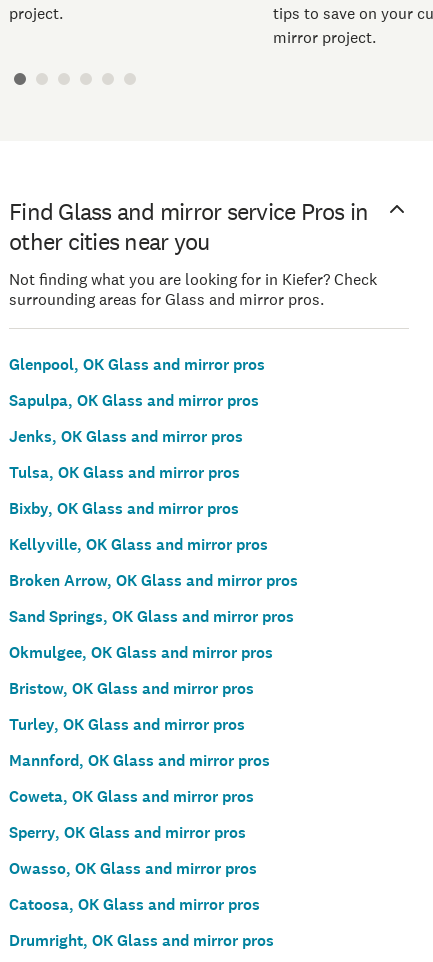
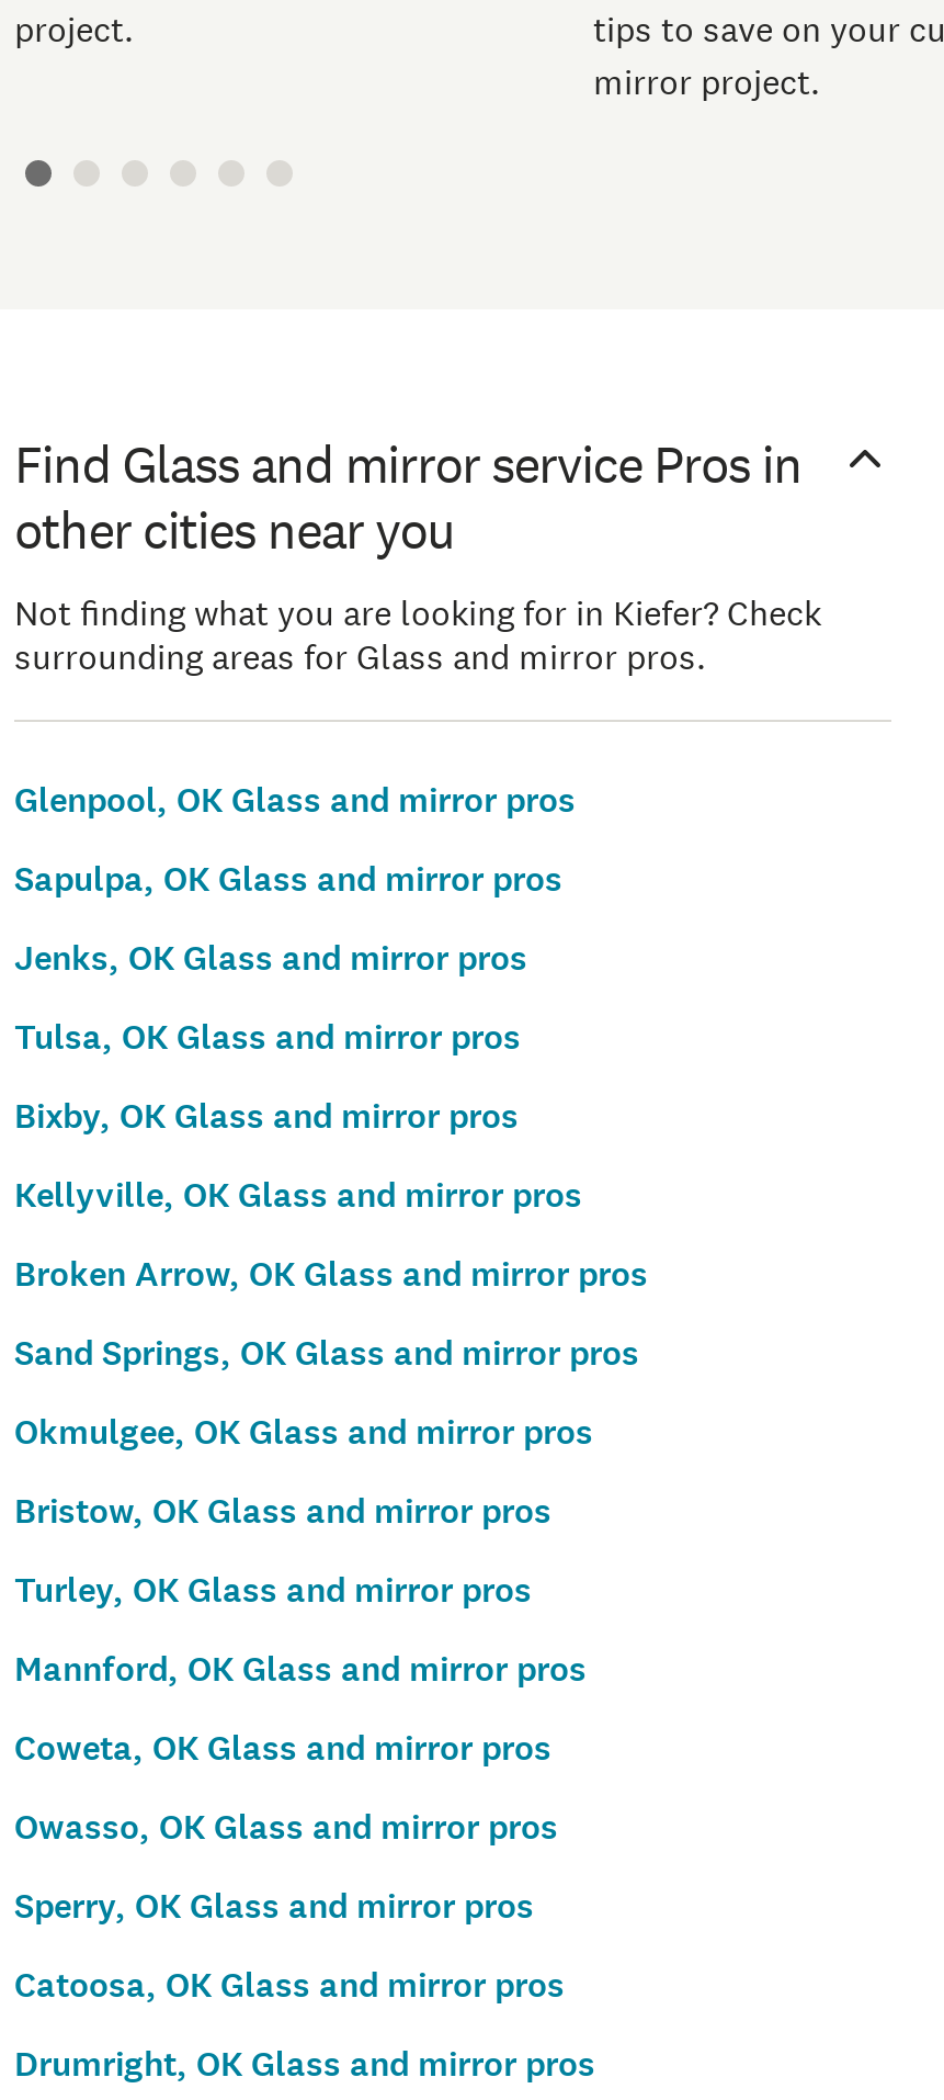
moved down: Sperry, OK Glass and mirror pros

moved up: Owasso, OK Glass and mirror pros
